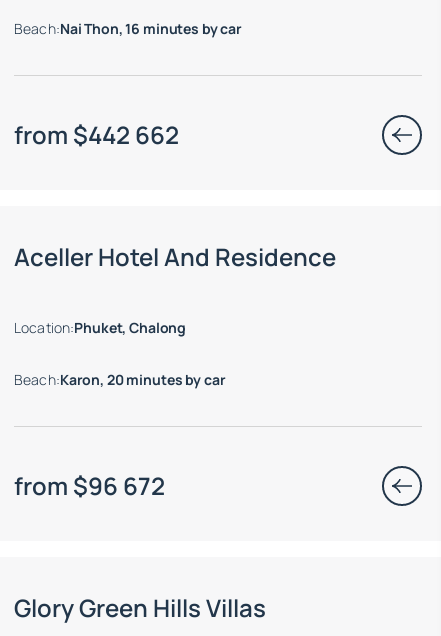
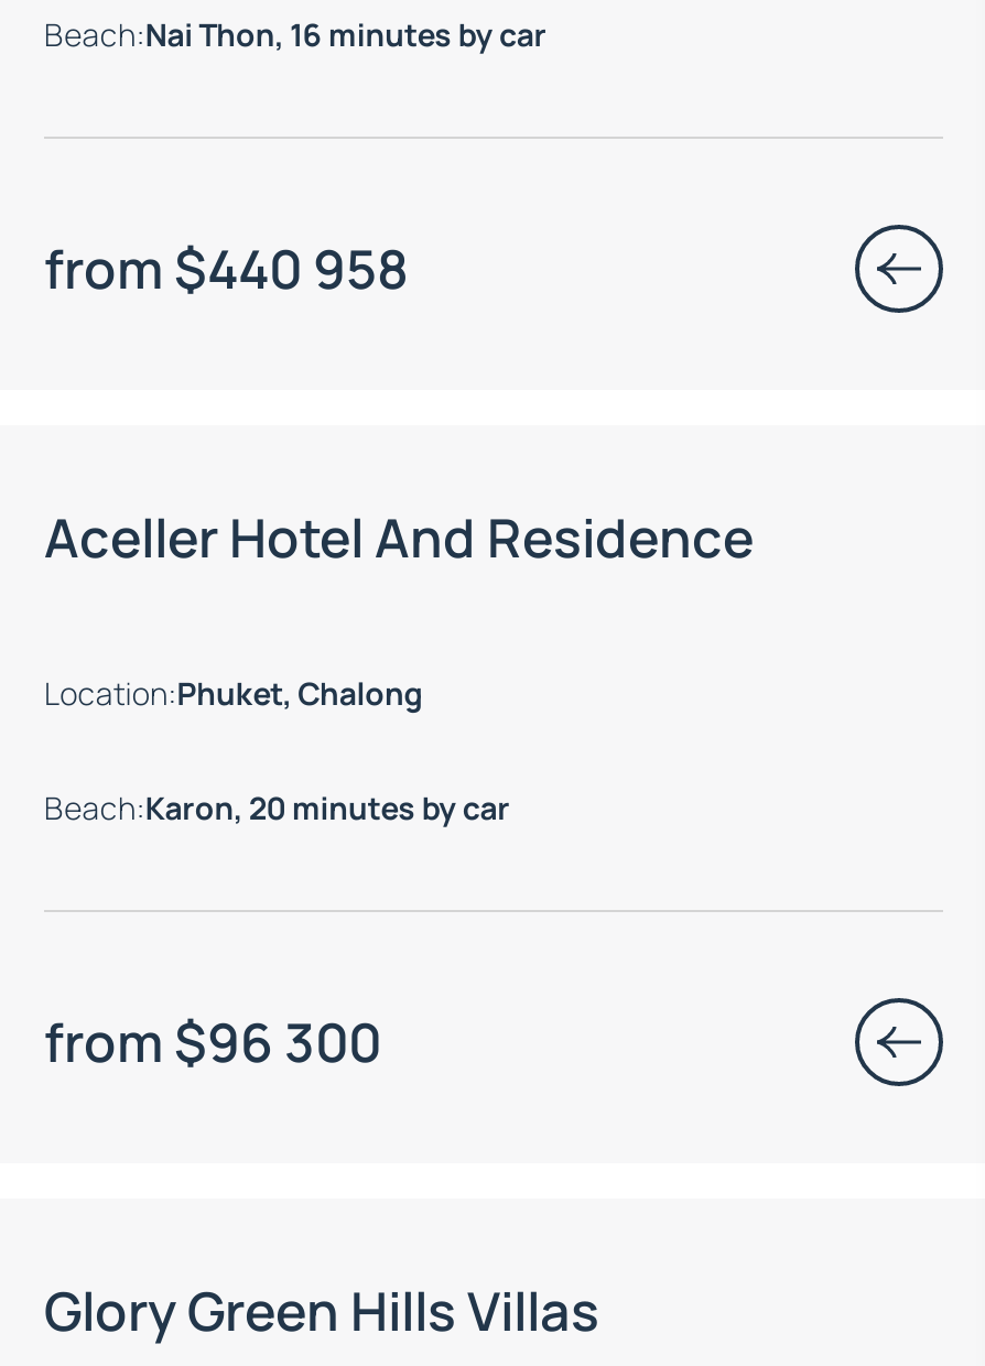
- from $442 662
+ from $440 958

- from $96 672
+ from $96 300
